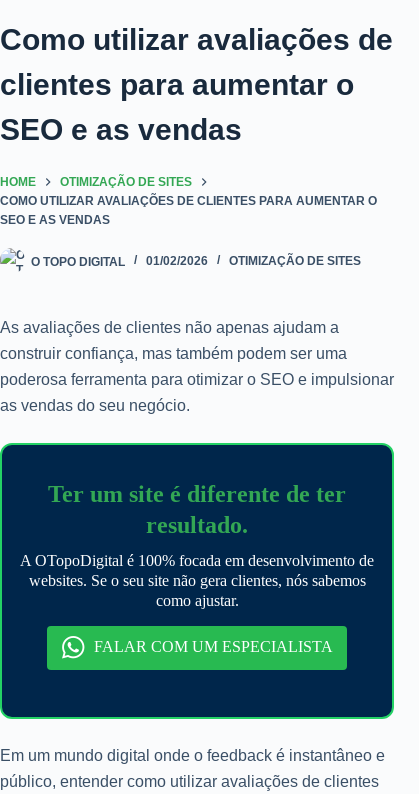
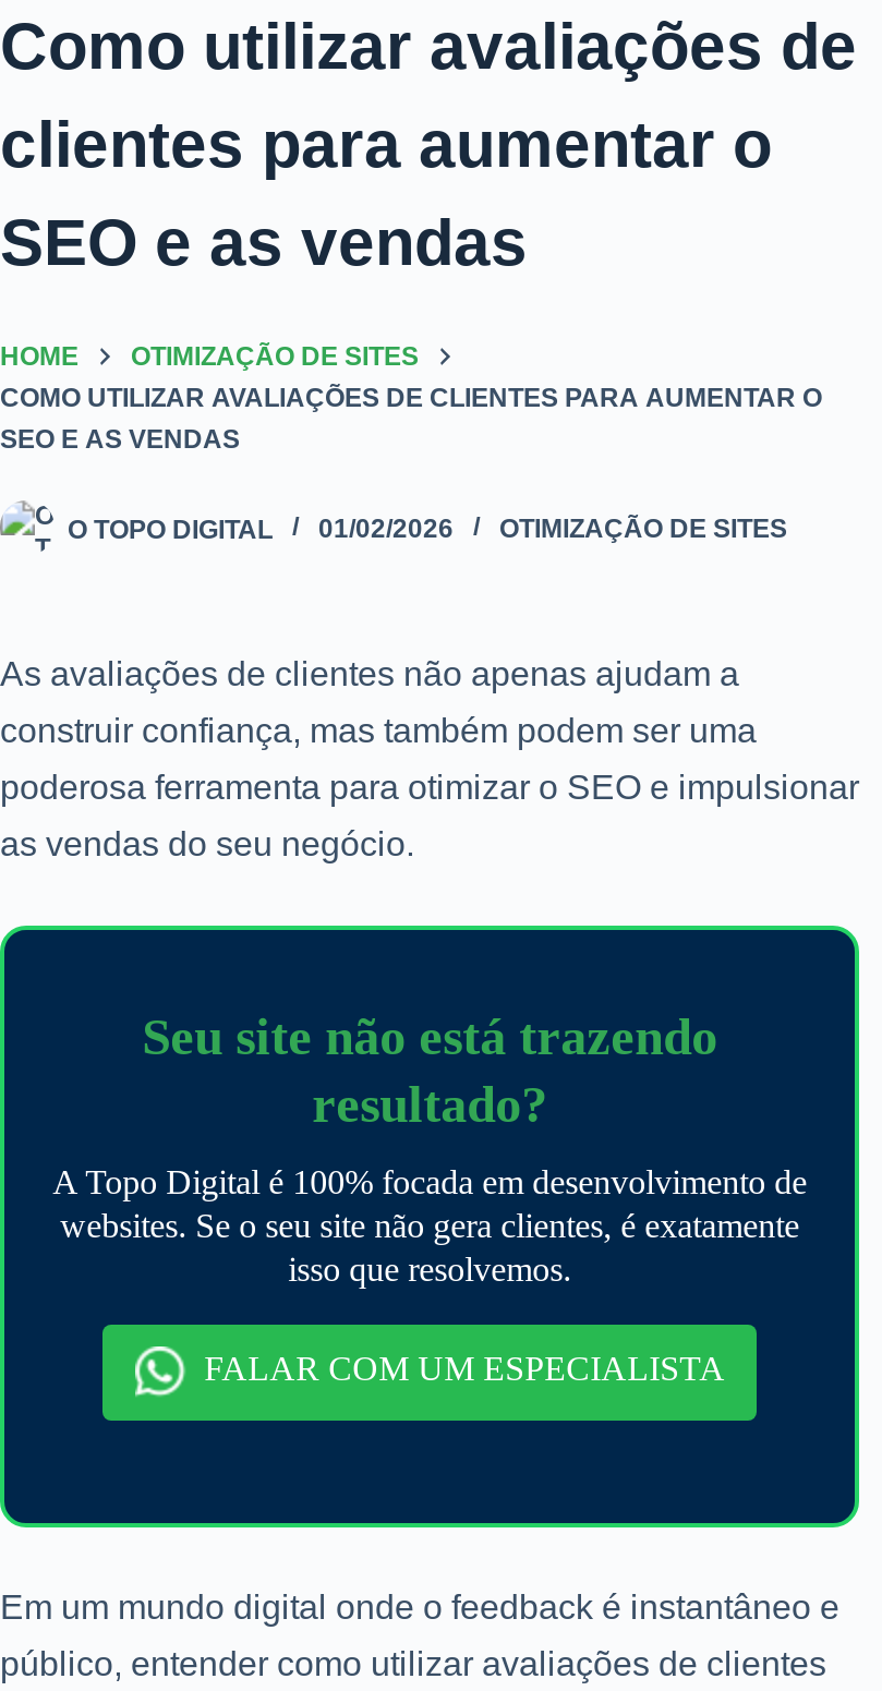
- Ter um site é diferente de ter
- resultado.
+ Seu site não está trazendo
+ resultado?

- A OTopoDigital é 100% focada em desenvolvimento de
- websites. Se o seu site não gera clientes, nós sabemos
- como ajustar.
+ A Topo Digital é 100% focada em desenvolvimento de
+ websites. Se o seu site não gera clientes, é exatamente
+ isso que resolvemos.
